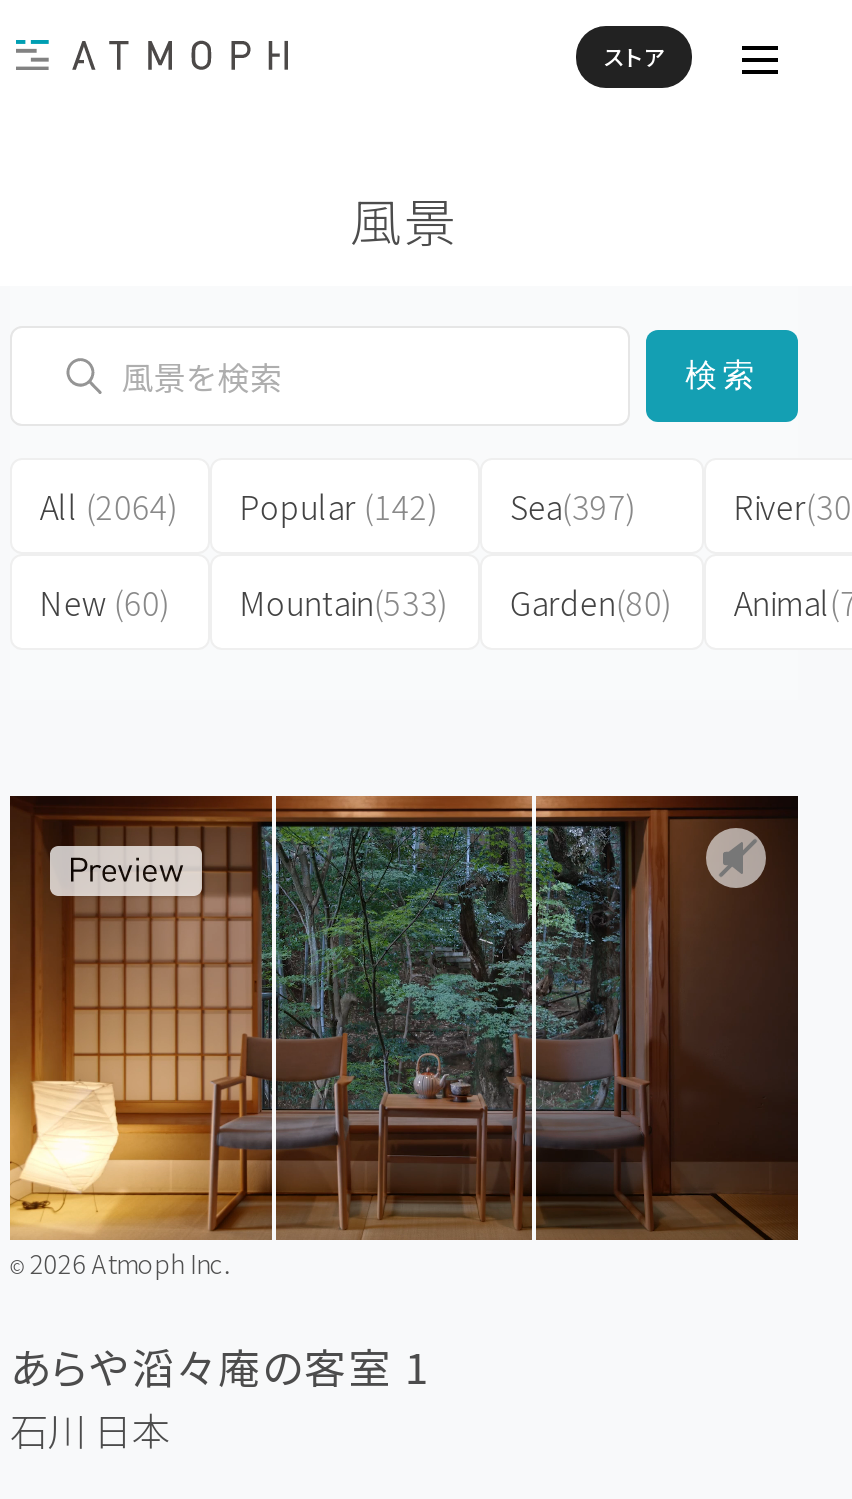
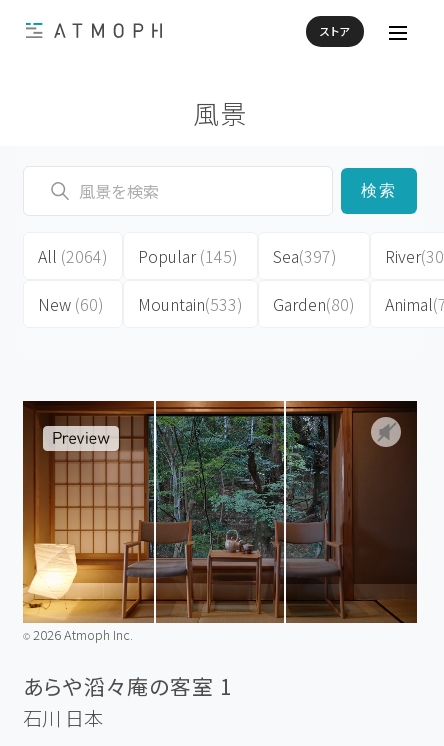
- Popular (142)
+ Popular (145)
